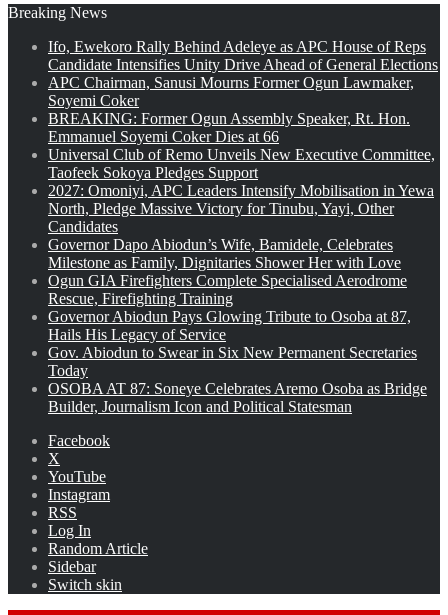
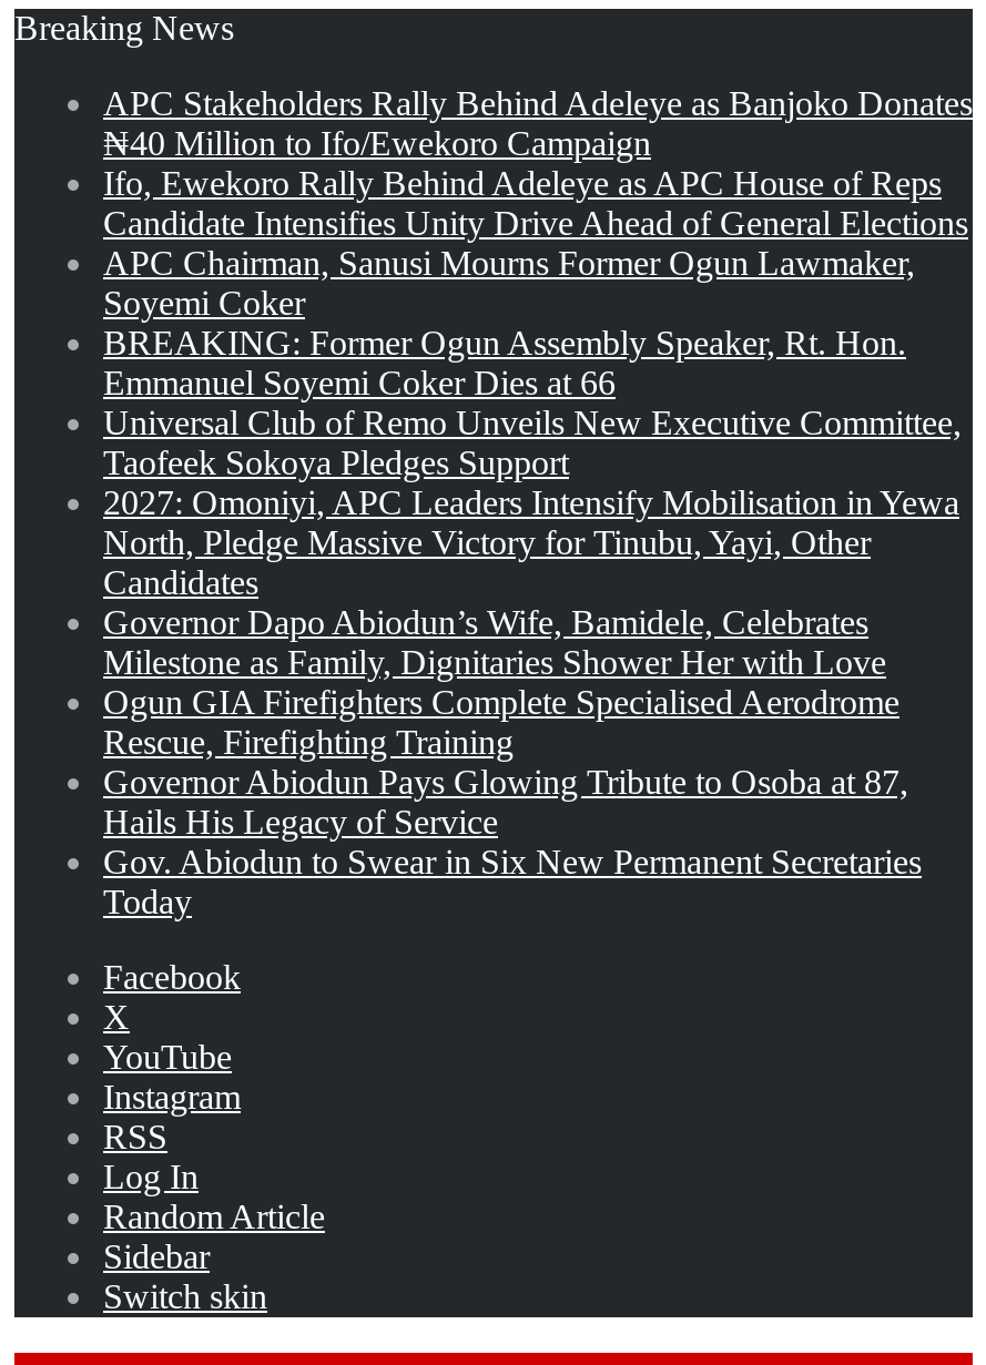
+ APC Stakeholders Rally Behind Adeleye as Banjoko Donates
+ ₦40 Million to Ifo/Ewekoro Campaign

moved down: Ifo, Ewekoro Rally Behind Adeleye as APC House of Reps | Candidate Intensifies Unity Drive Ahead of General Elections | APC Chairman, Sanusi Mourns Former Ogun Lawmaker, | ... | Gov. Abiodun to Swear in Six New Permanent Secretaries | Today

- OSOBA AT 87: Soneye Celebrates Aremo Osoba as Bridge
- Builder, Journalism Icon and Political Statesman
